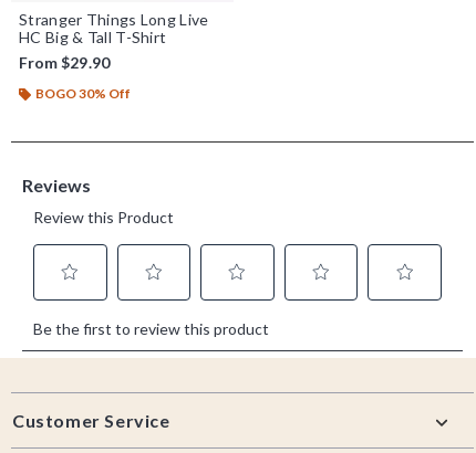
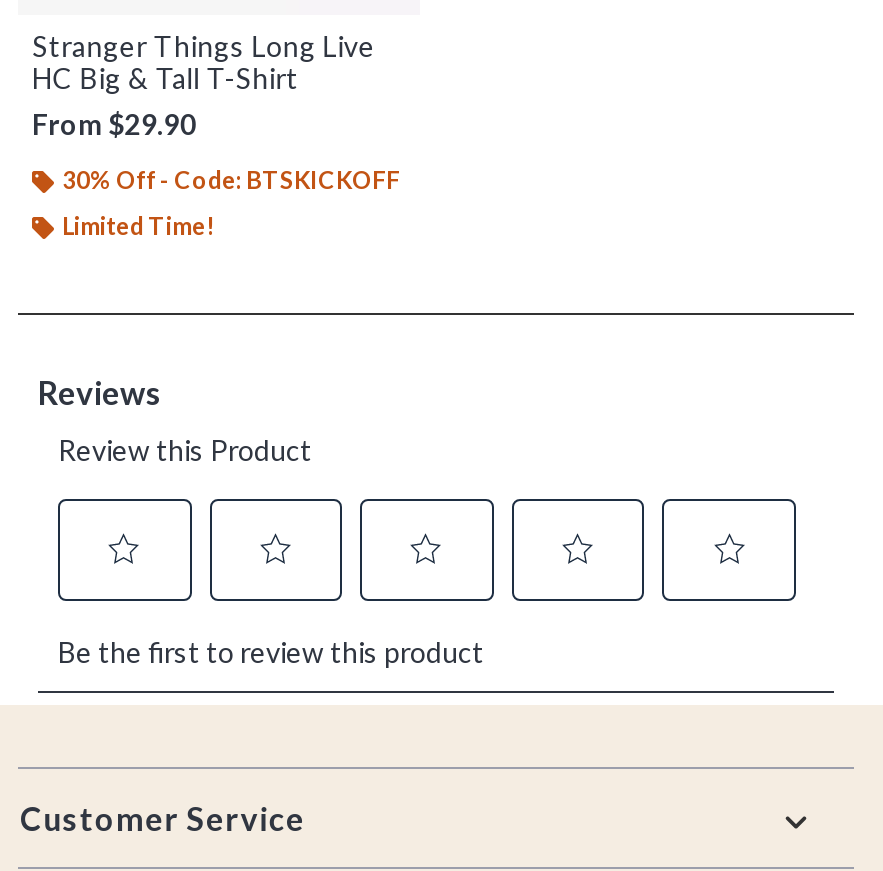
- BOGO 30% Off
+ 30% Off - Code: BTSKICKOFF
+ Limited Time!
